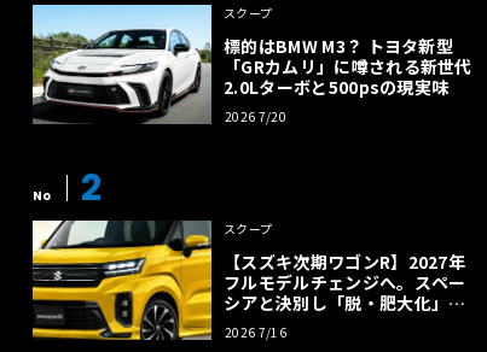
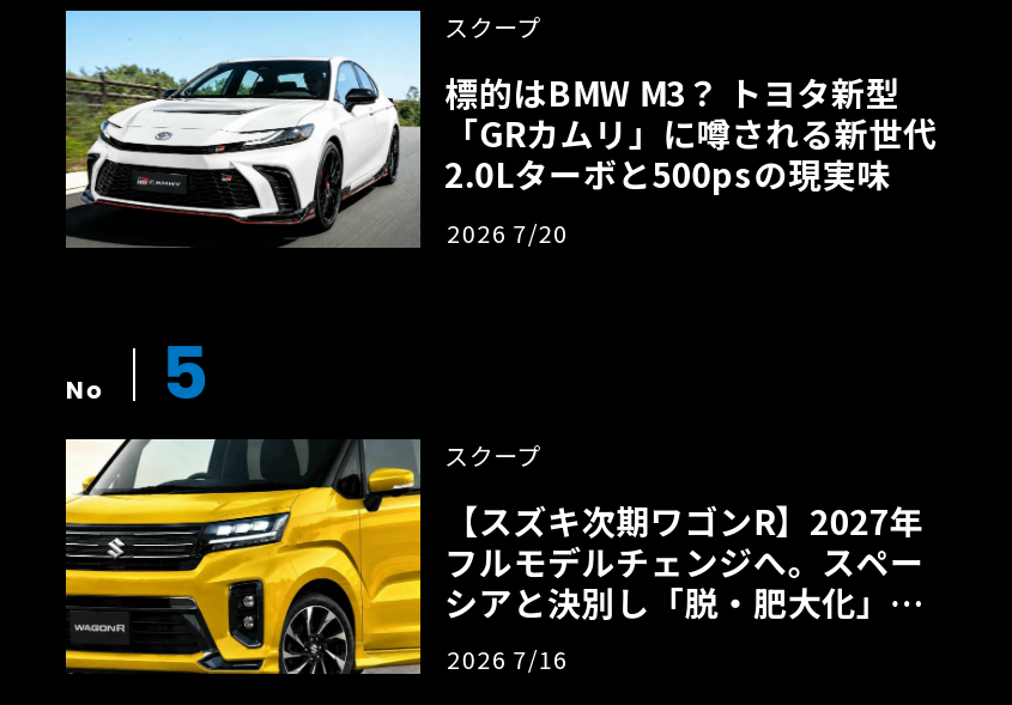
- No 2
+ No 5
